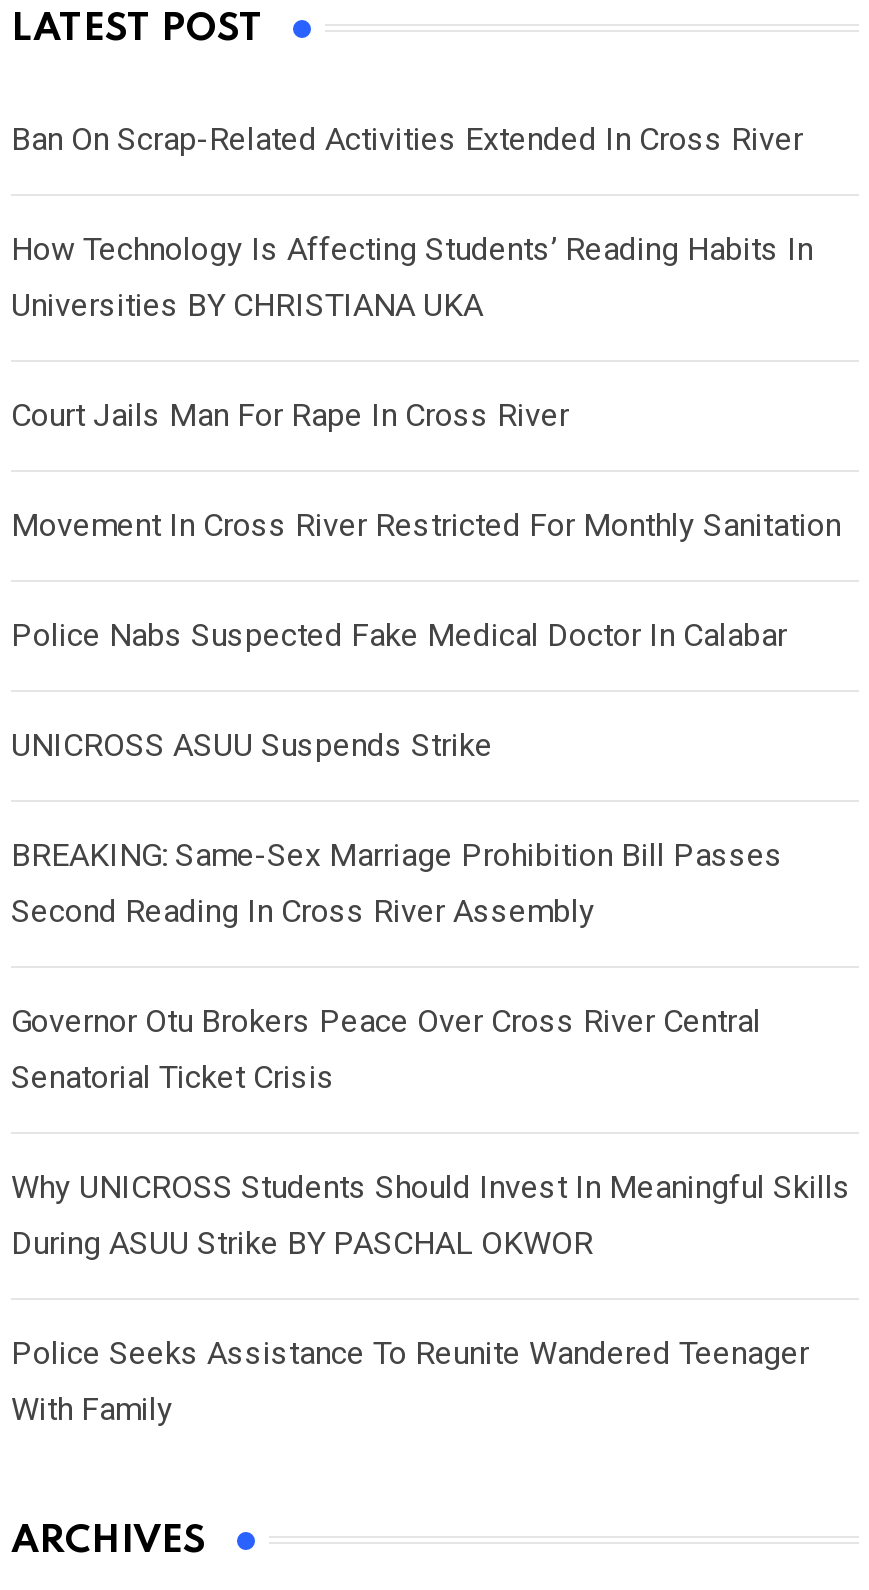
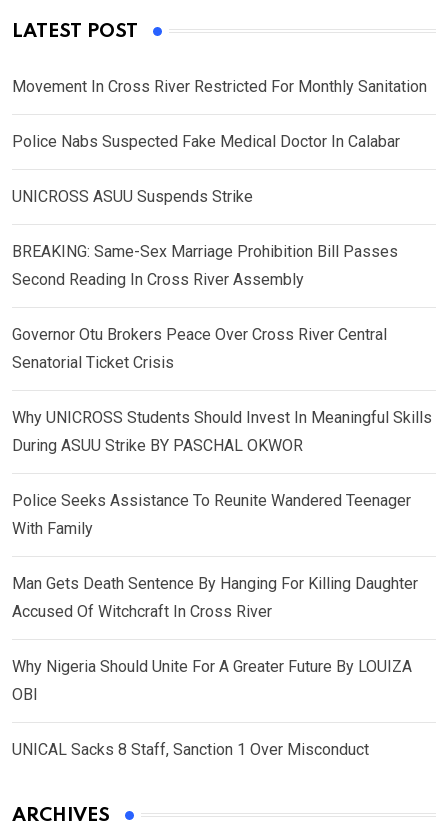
- Ban On Scrap-Related Activities Extended In Cross River
- How Technology Is Affecting Students’ Reading Habits In
- Universities BY CHRISTIANA UKA
- Court Jails Man For Rape In Cross River

moved up: Movement In Cross River Restricted For Monthly Sanitation | Police Nabs Suspected Fake Medical Doctor In Calabar | UNICROSS ASUU Suspends Strike | ... | Police Seeks Assistance To Reunite Wandered Teenager | With Family

+ Man Gets Death Sentence By Hanging For Killing Daughter
+ Accused Of Witchcraft In Cross River
+ Why Nigeria Should Unite For A Greater Future By LOUIZA
+ OBI
+ UNICAL Sacks 8 Staff, Sanction 1 Over Misconduct
